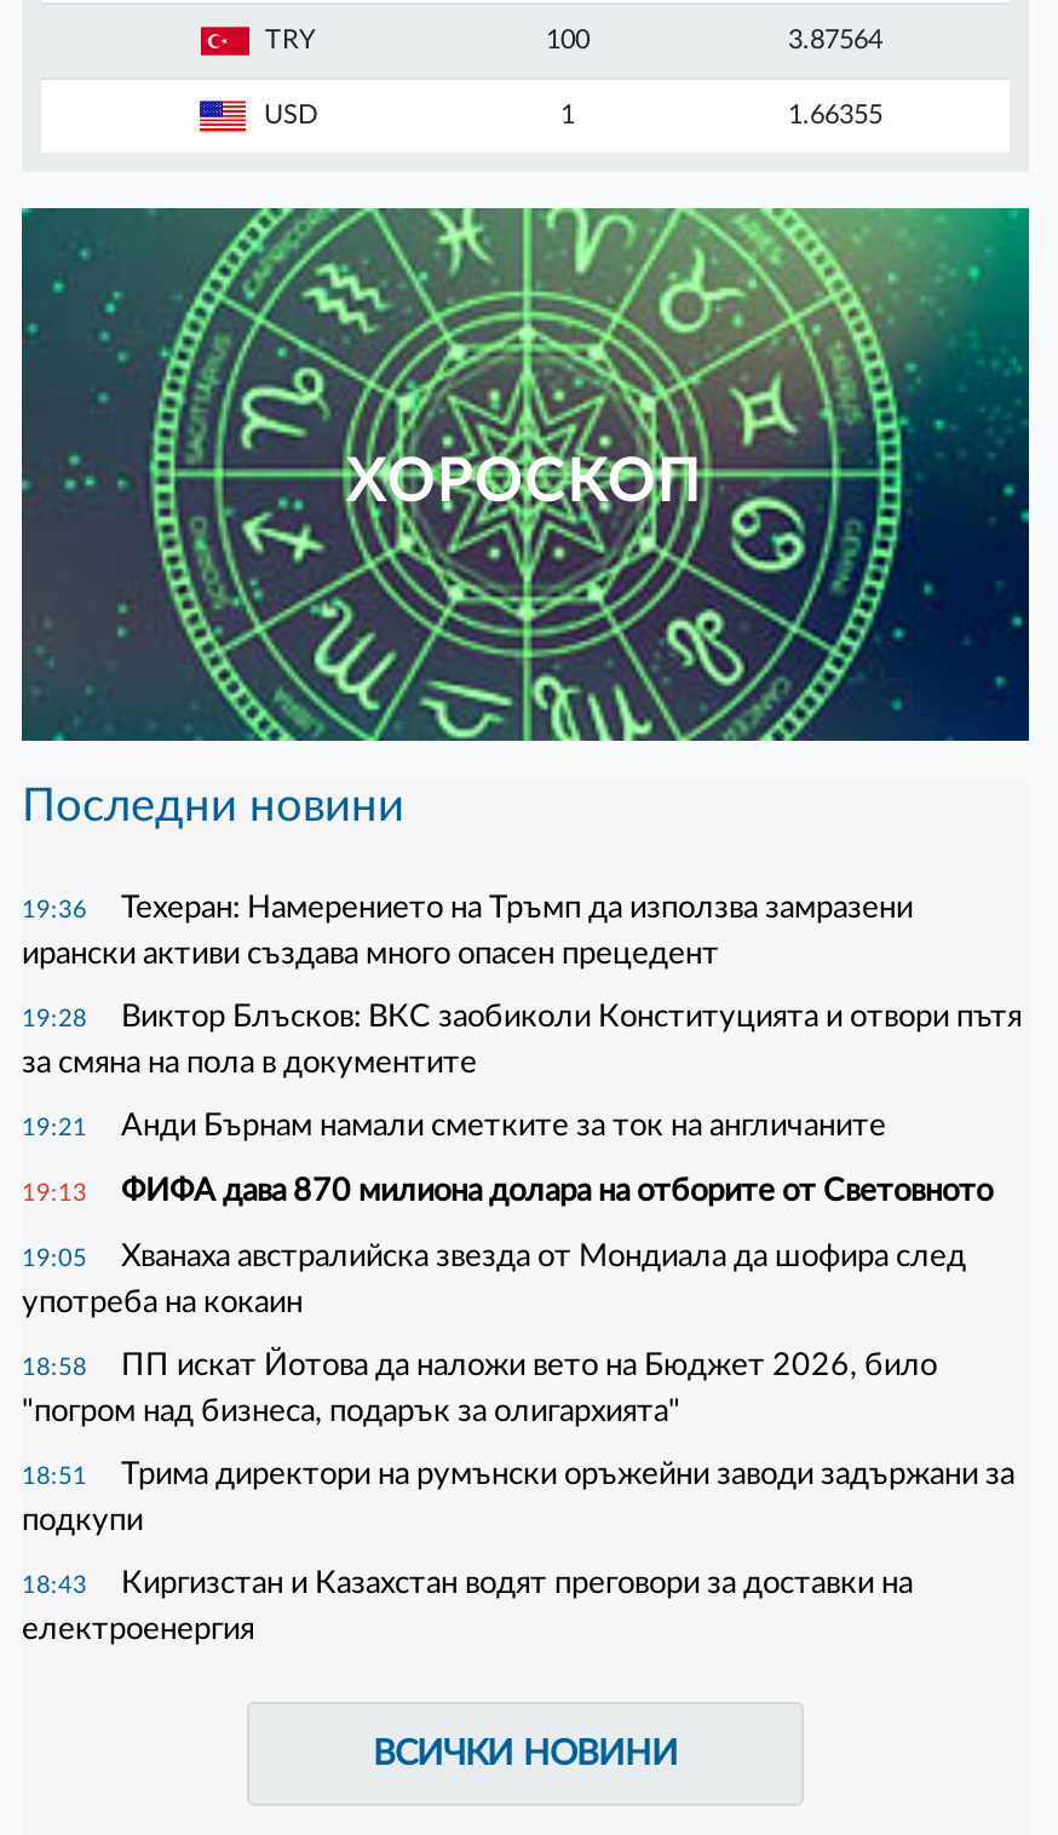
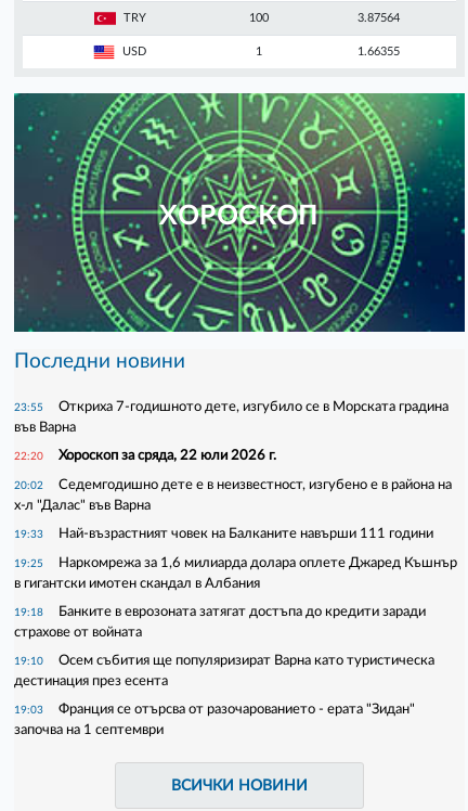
- 19:36
- Техеран: Намерението на Тръмп да използва замразени
+ 23:55
+ Откриха 7-годишното дете, изгубило се в Морската градина

- ирански активи създава много опасен прецедент
+ във Варна

- 19:28
- Виктор Блъсков: ВКС заобиколи Конституцията и отвори пътя
+ 22:20
+ Хороскоп за сряда, 22 юли 2026 г.

- за смяна на пола в документите
+ 20:02
+ Седемгодишно дете е в неизвестност, изгубено е в района на

- 19:21
- Анди Бърнам намали сметките за ток на англичаните
+ х-л "Далас" във Варна

- 19:13
- ФИФА дава 870 милиона долара на отборите от Световното
+ 19:33
+ Най-възрастният човек на Балканите навърши 111 години

- 19:05
- Хванаха австралийска звезда от Мондиала да шофира след
+ 19:25
+ Наркомрежа за 1,6 милиарда долара оплете Джаред Къшнър

- употреба на кокаин
+ в гигантски имотен скандал в Албания

- 18:58
- ПП искат Йотова да наложи вето на Бюджет 2026, било
+ 19:18
+ Банките в еврозоната затягат достъпа до кредити заради

- "погром над бизнеса, подарък за олигархията"
+ страхове от войната

- 18:51
- Трима директори на румънски оръжейни заводи задържани за
+ 19:10
+ Осем събития ще популяризират Варна като туристическа

- подкупи
+ дестинация през есента

- 18:43
- Киргизстан и Казахстан водят преговори за доставки на
+ 19:03
+ Франция се отърсва от разочарованието - ерата "Зидан"

- електроенергия
+ започва на 1 септември
